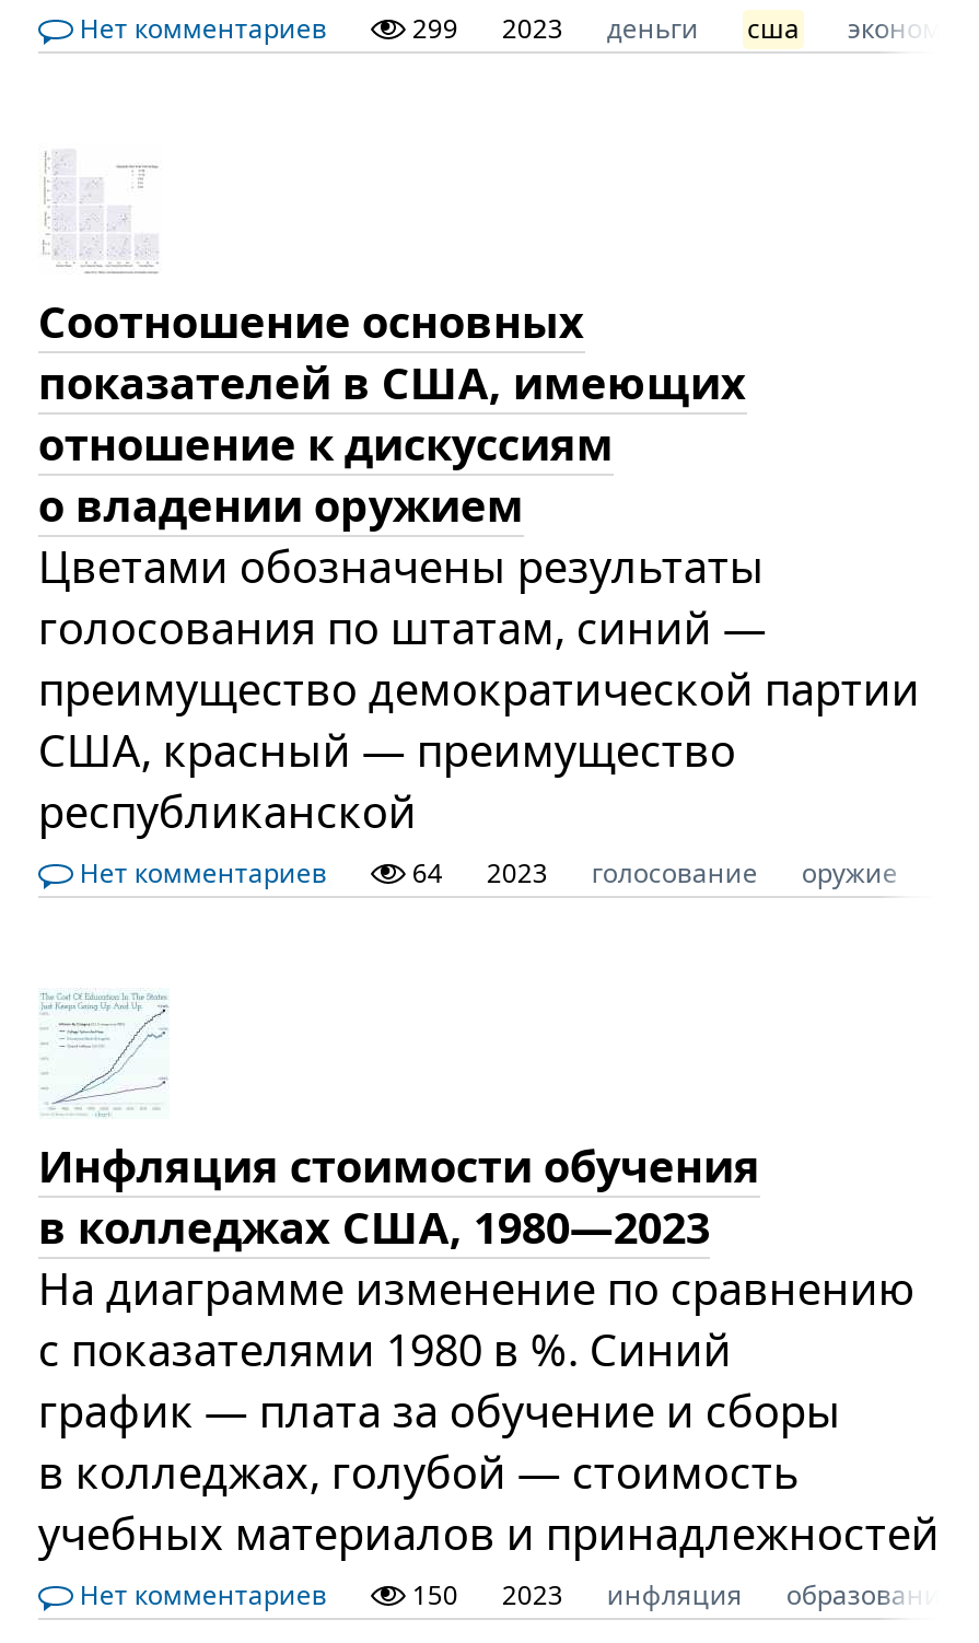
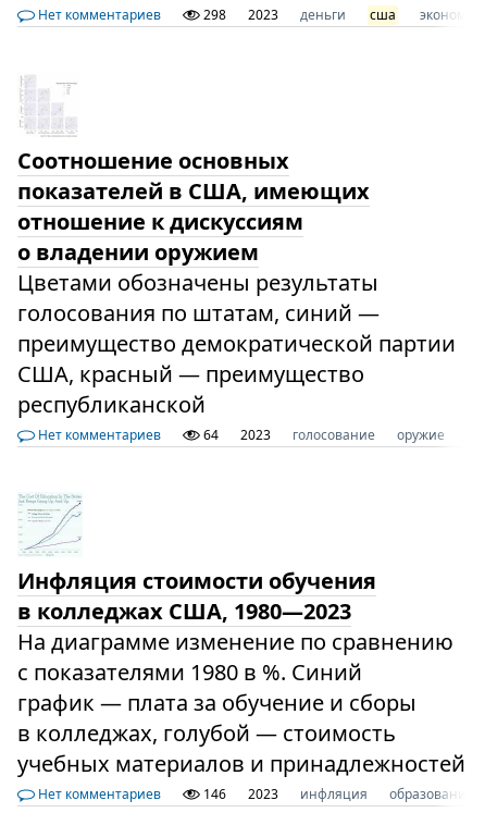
- 299
+ 298

- 150
+ 146
